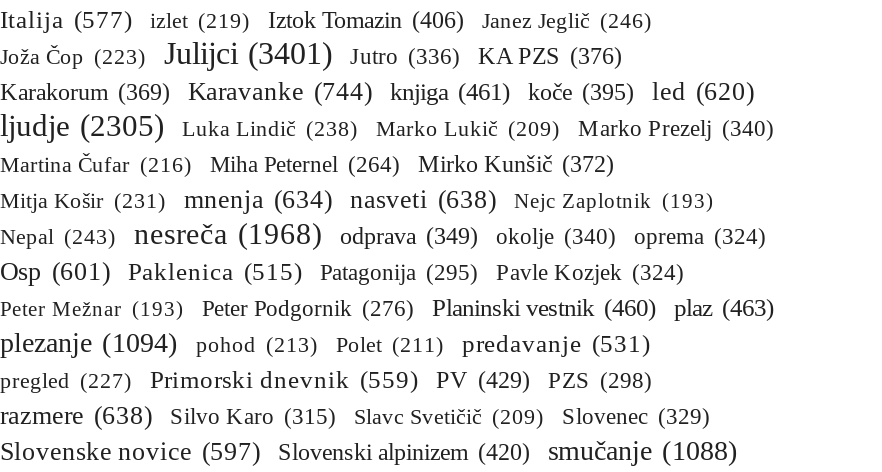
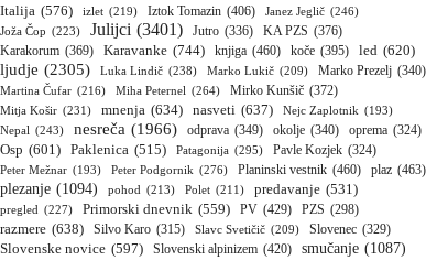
- Italija (577) izlet (219) Iztok Tomazin (406) Janez Jeglič (246)
+ Italija (576) izlet (219) Iztok Tomazin (406) Janez Jeglič (246)

- Karakorum (369) Karavanke (744) knjiga (461) koče (395) led (620)
+ Karakorum (369) Karavanke (744) knjiga (460) koče (395) led (620)

- Mitja Košir (231) mnenja (634) nasveti (638) Nejc Zaplotnik (193)
+ Mitja Košir (231) mnenja (634) nasveti (637) Nejc Zaplotnik (193)

- Nepal (243) nesreča (1968) odprava (349) okolje (340) oprema (324)
+ Nepal (243) nesreča (1966) odprava (349) okolje (340) oprema (324)

- Slovenske novice (597) Slovenski alpinizem (420) smučanje (1088)
+ Slovenske novice (597) Slovenski alpinizem (420) smučanje (1087)
